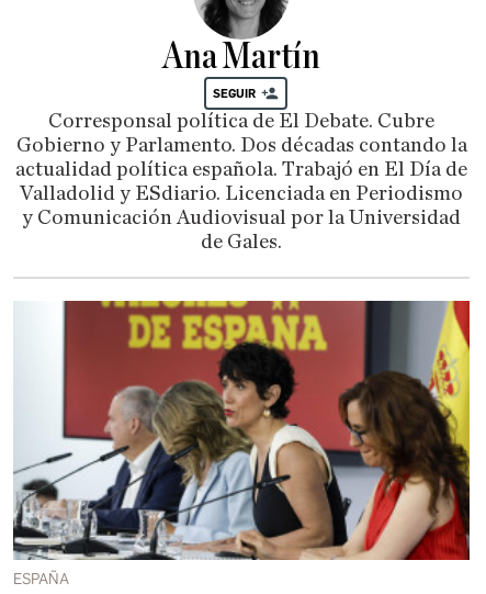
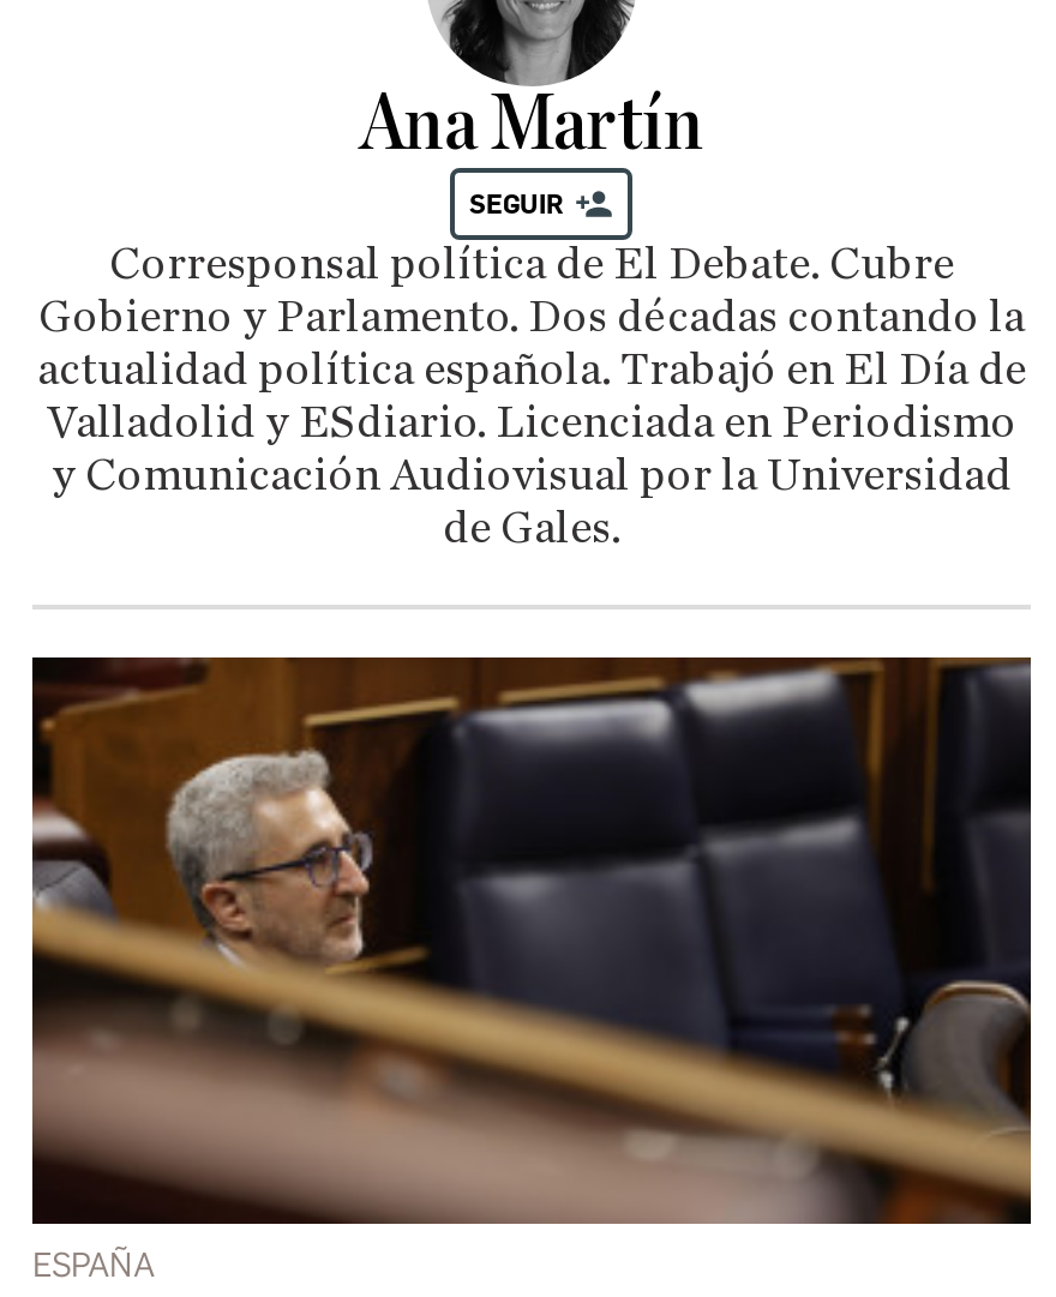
- [image]
+ [image]
